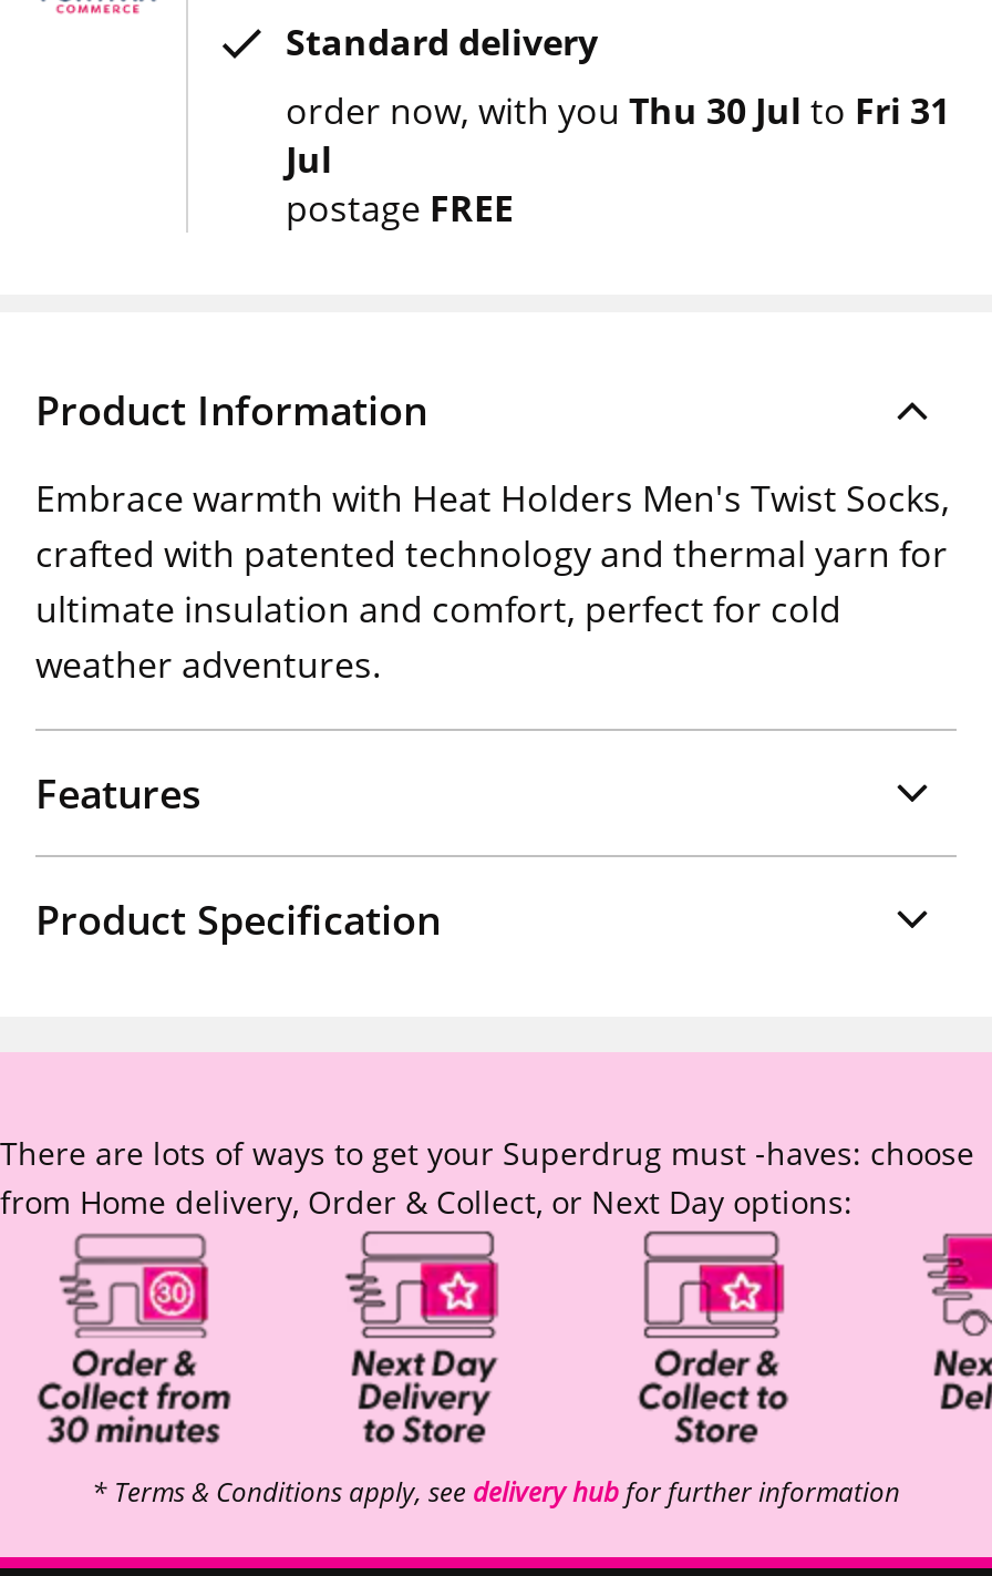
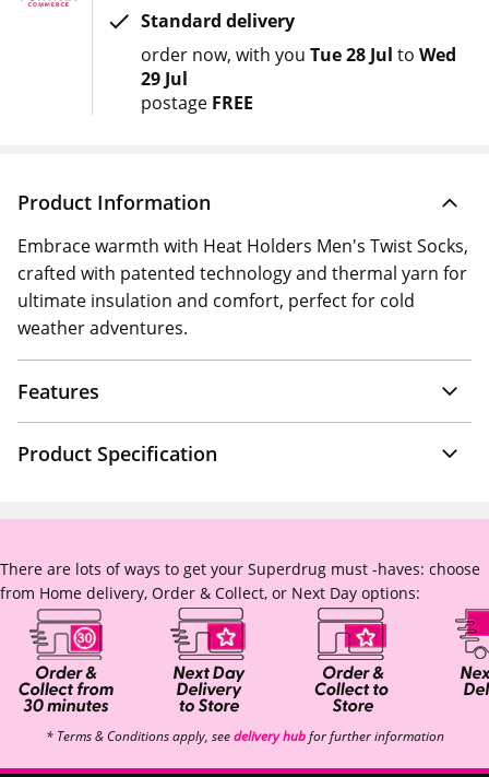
- order now with you Thu 30 Jul to Fri 31
- Jul
+ order now with you Tue 28 Jul to Wed
+ 29 Jul
